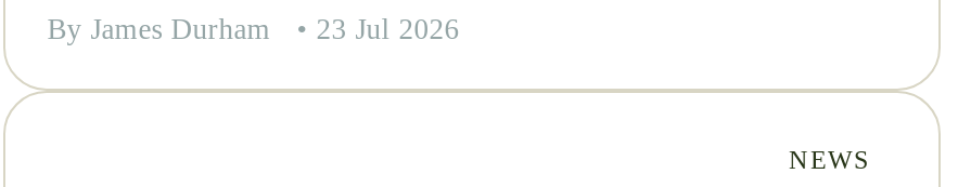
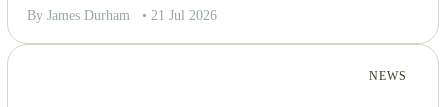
- By James Durham • 23 Jul 2026
+ By James Durham • 21 Jul 2026
